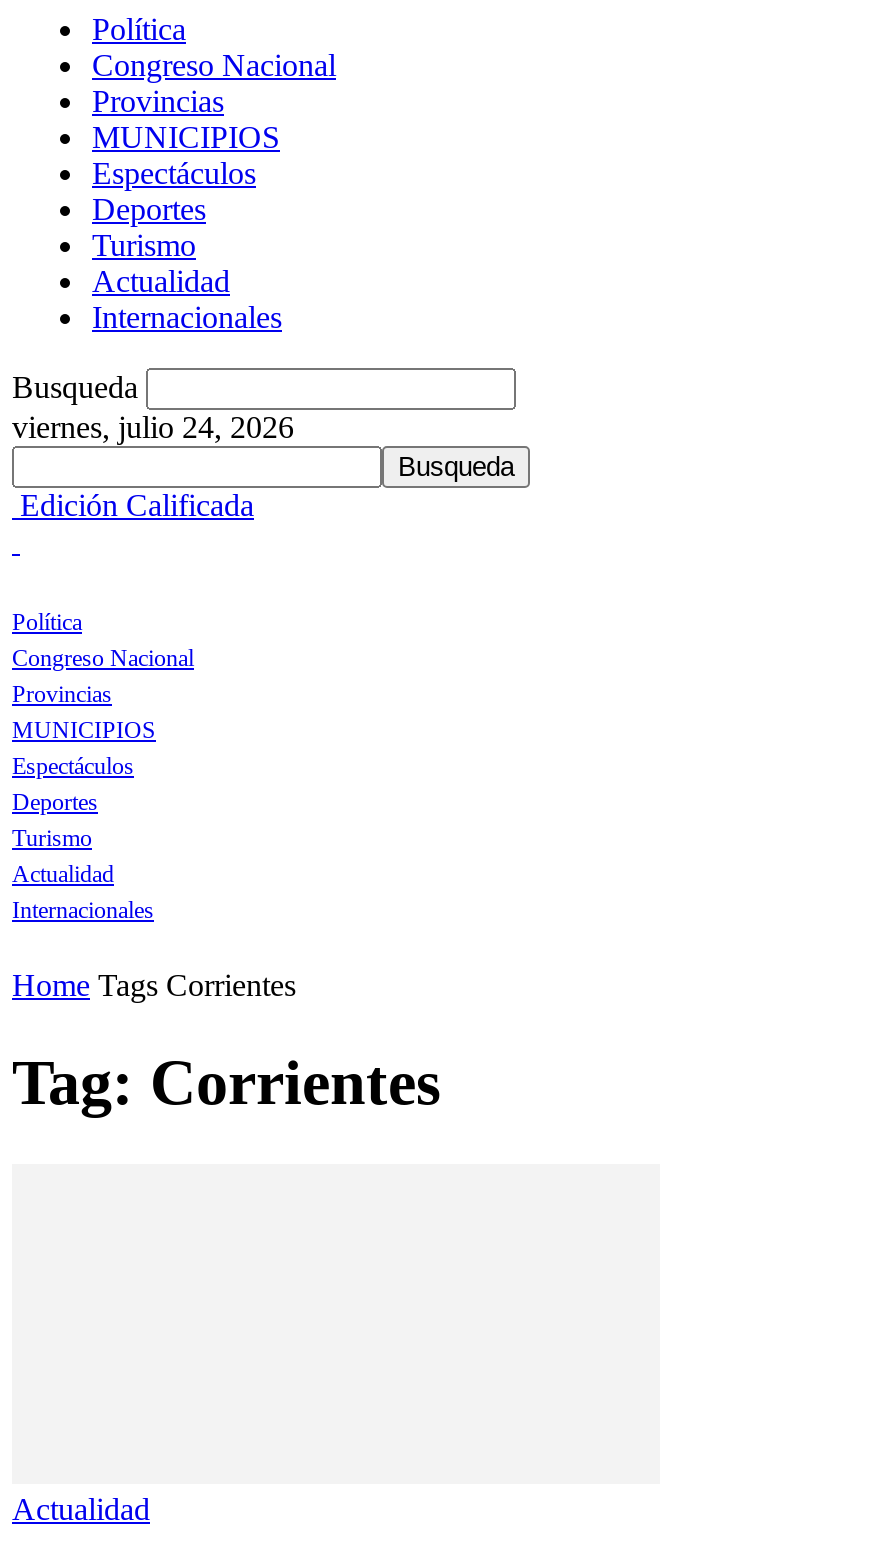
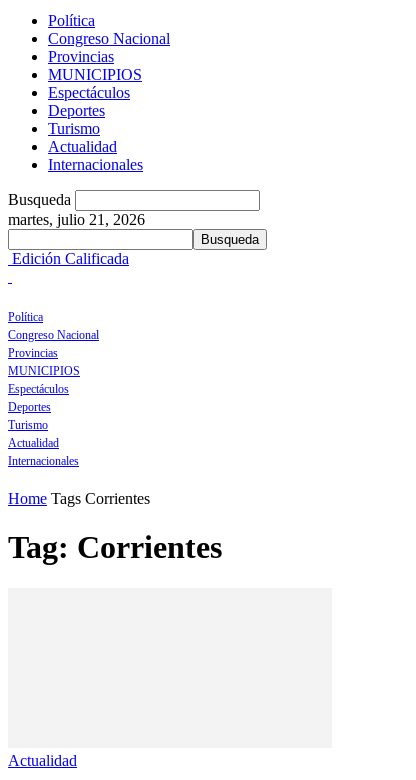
- viernes, julio 24, 2026
+ martes, julio 21, 2026
